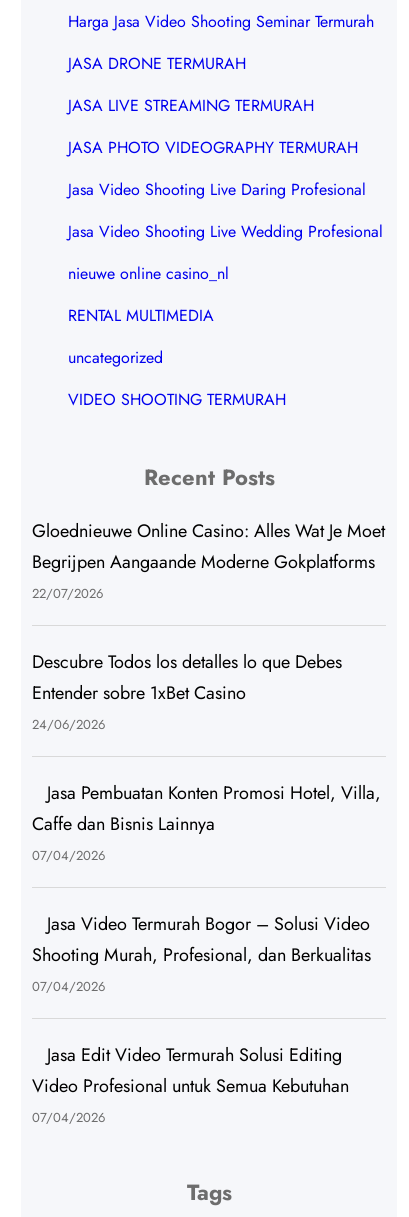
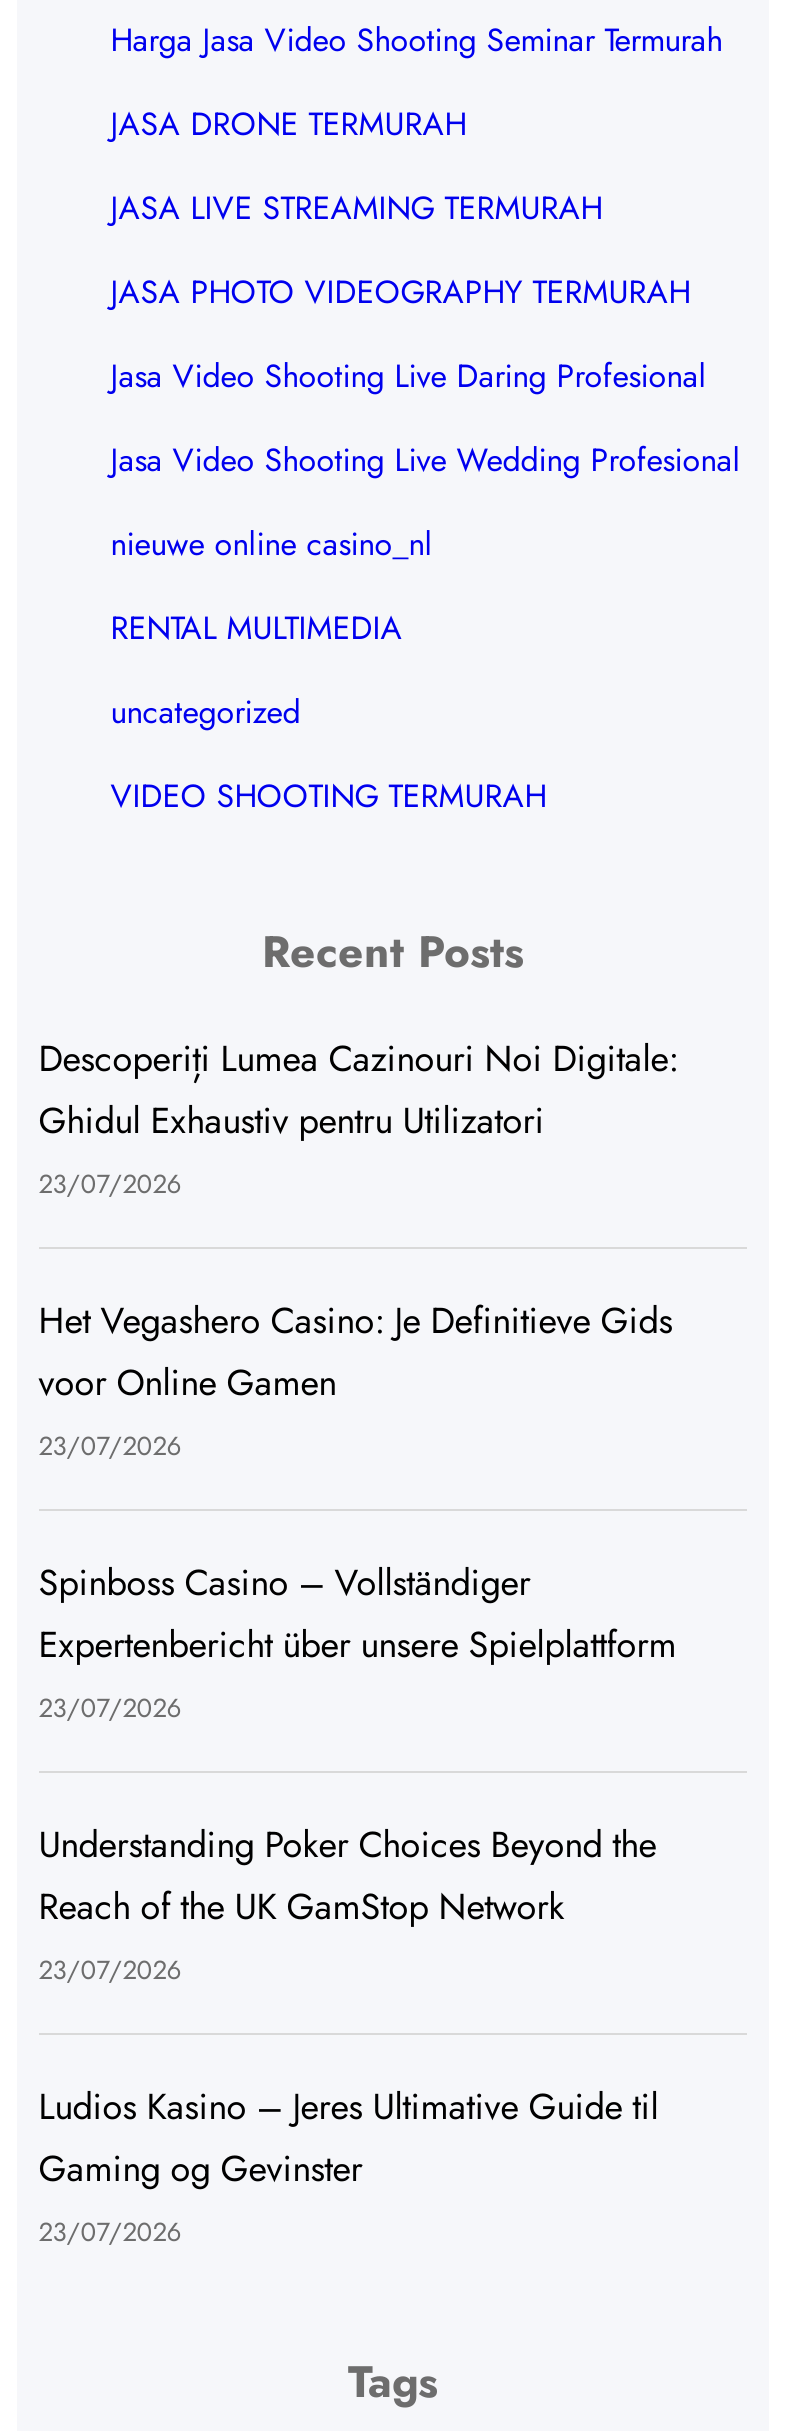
- Gloednieuwe Online Casino: Alles Wat Je Moet
- Begrijpen Aangaande Moderne Gokplatforms
- 22/07/2026
+ Descoperiți Lumea Cazinouri Noi Digitale:
+ Ghidul Exhaustiv pentru Utilizatori
+ 23/07/2026

- Descubre Todos los detalles lo que Debes
- Entender sobre 1xBet Casino
- 24/06/2026
+ Het Vegashero Casino: Je Definitieve Gids
+ voor Online Gamen
+ 23/07/2026

- Jasa Pembuatan Konten Promosi Hotel, Villa,
- Caffe dan Bisnis Lainnya
- 07/04/2026
+ Spinboss Casino – Vollständiger
+ Expertenbericht über unsere Spielplattform
+ 23/07/2026

- Jasa Video Termurah Bogor – Solusi Video
- Shooting Murah, Profesional, dan Berkualitas
- 07/04/2026
+ Understanding Poker Choices Beyond the
+ Reach of the UK GamStop Network
+ 23/07/2026

- Jasa Edit Video Termurah Solusi Editing
- Video Profesional untuk Semua Kebutuhan
- 07/04/2026
+ Ludios Kasino – Jeres Ultimative Guide til
+ Gaming og Gevinster
+ 23/07/2026
